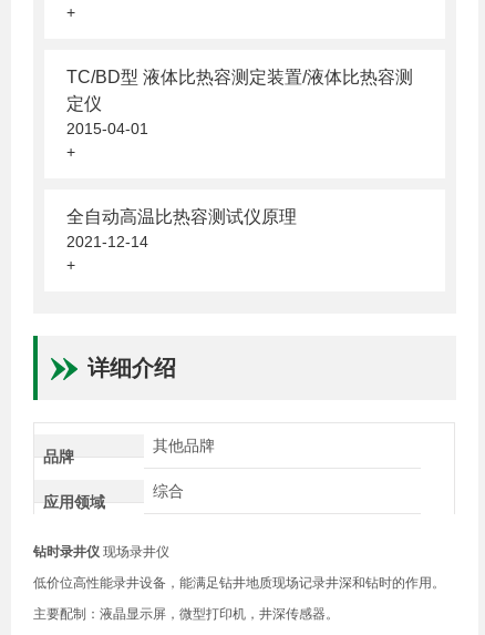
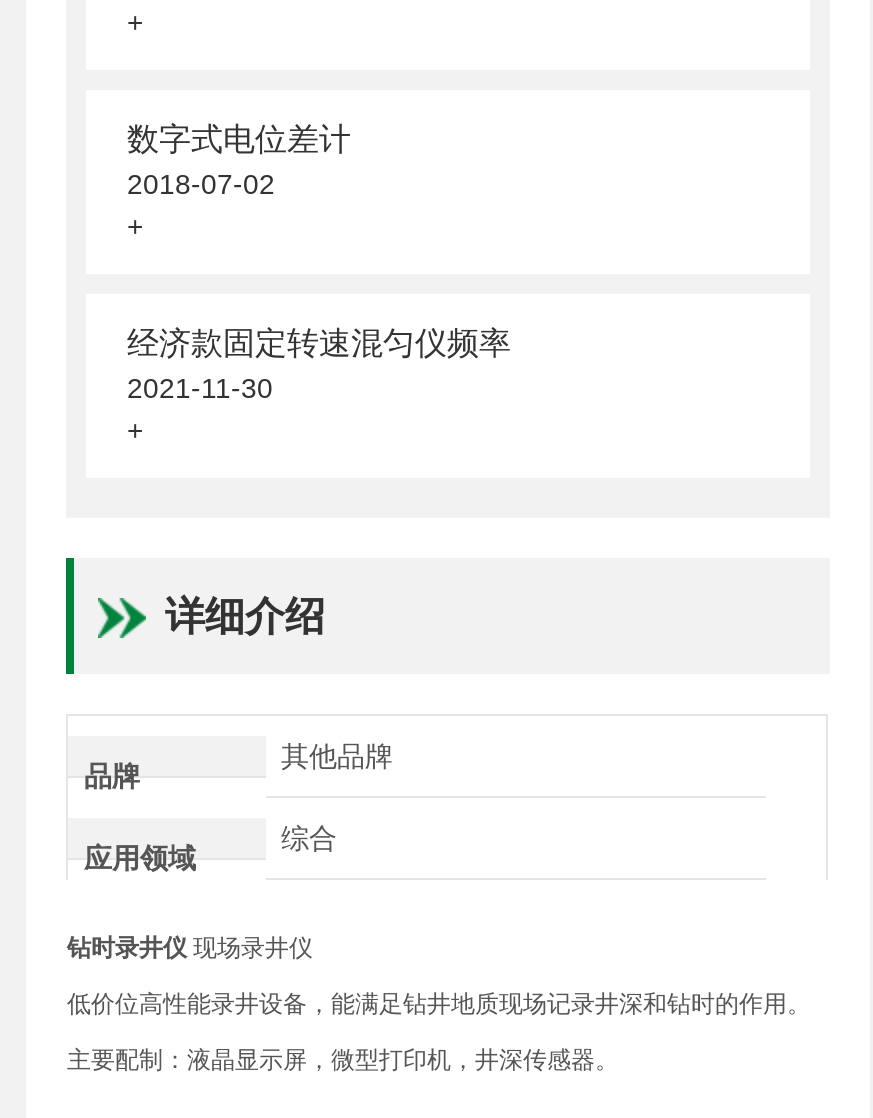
- TC/BD型 液体比热容测定装置/液体比热容测
- 定仪
- 2015-04-01
+ 数字式电位差计
+ 2018-07-02

- 全自动高温比热容测试仪原理
- 2021-12-14
+ 经济款固定转速混匀仪频率
+ 2021-11-30
